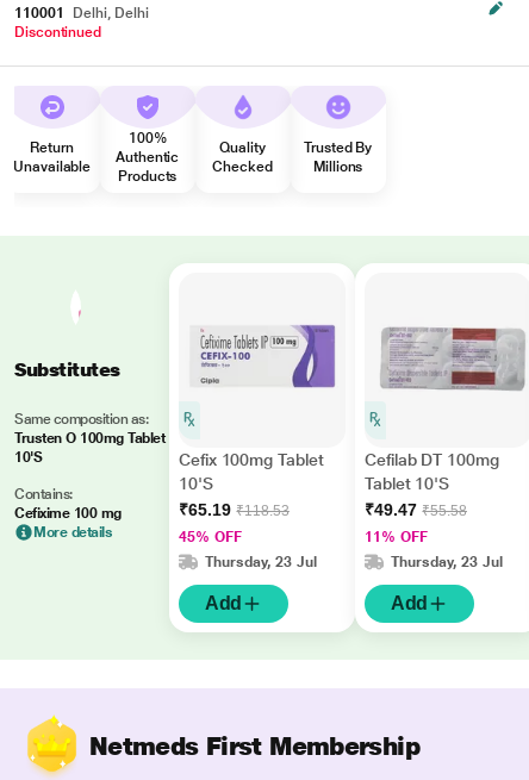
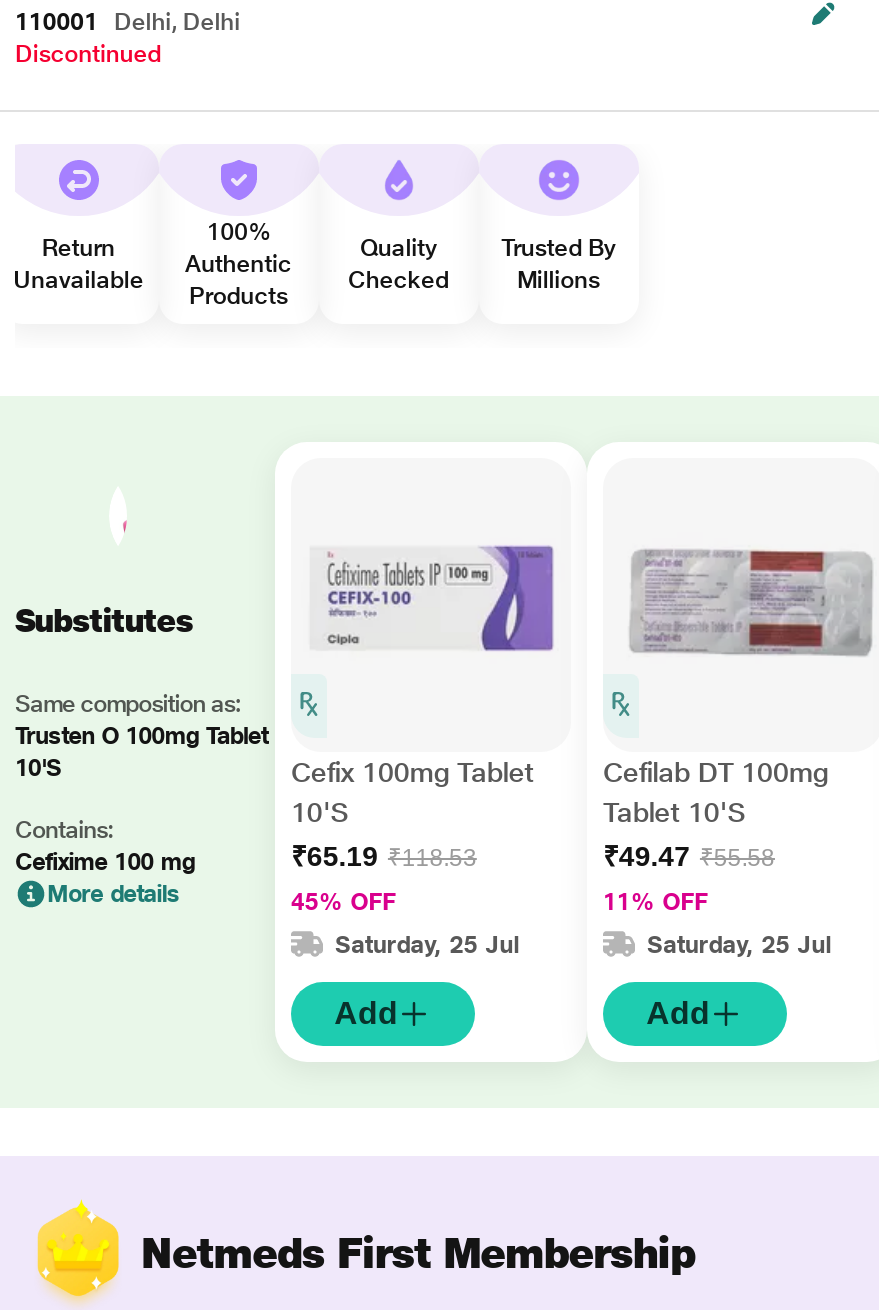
- Thursday, 23 Jul
+ Saturday, 25 Jul

- Thursday, 23 Jul
+ Saturday, 25 Jul
